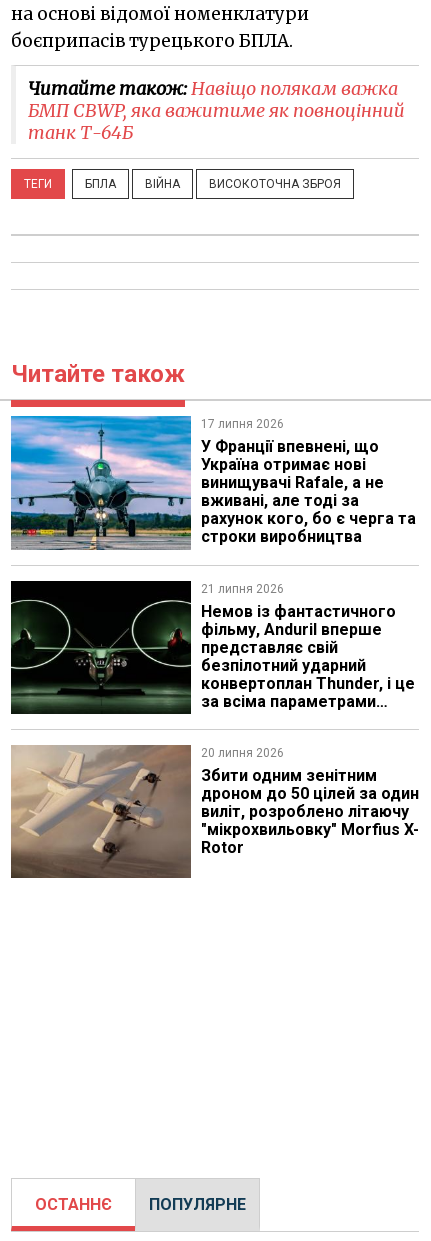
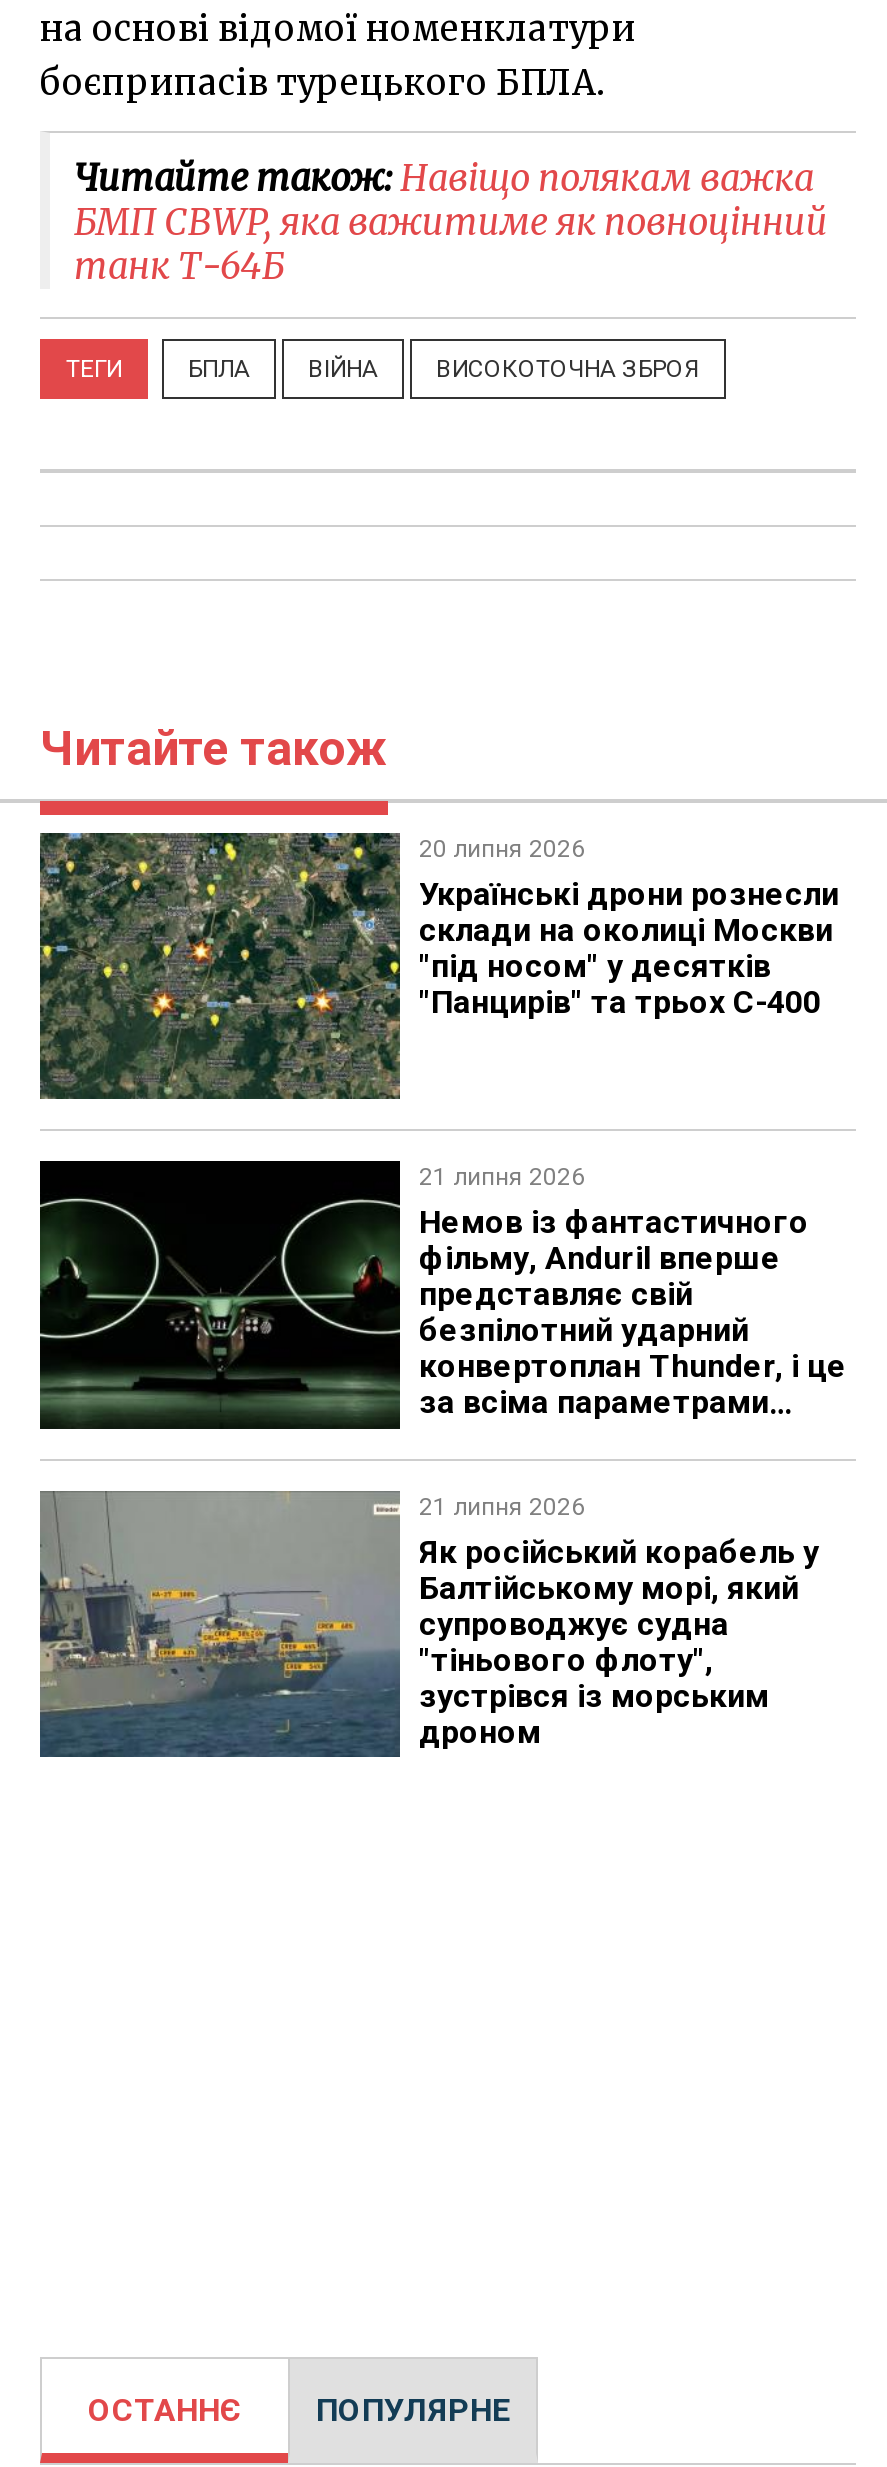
- [image]
- 17 липня 2026
- У Франції впевнені, що
- Україна отримає нові
- винищувачі Rafale, а не
- вживані, але тоді за
- рахунок кого, бо є черга та
- строки виробництва
+ [image]
+ 20 липня 2026
+ Українські дрони рознесли
+ склади на околиці Москви
+ "під носом" у десятків
+ "Панцирів" та трьох С-400

- [image]
- 20 липня 2026
- Збити одним зенітним
- дроном до 50 цілей за один
- виліт, розроблено літаючу
- "мікрохвильовку" Morfius X-
- Rotor
+ [image]
+ 21 липня 2026
+ Як російський корабель у
+ Балтійському морі, який
+ супроводжує судна
+ "тіньового флоту",
+ зустрівся із морським
+ дроном
